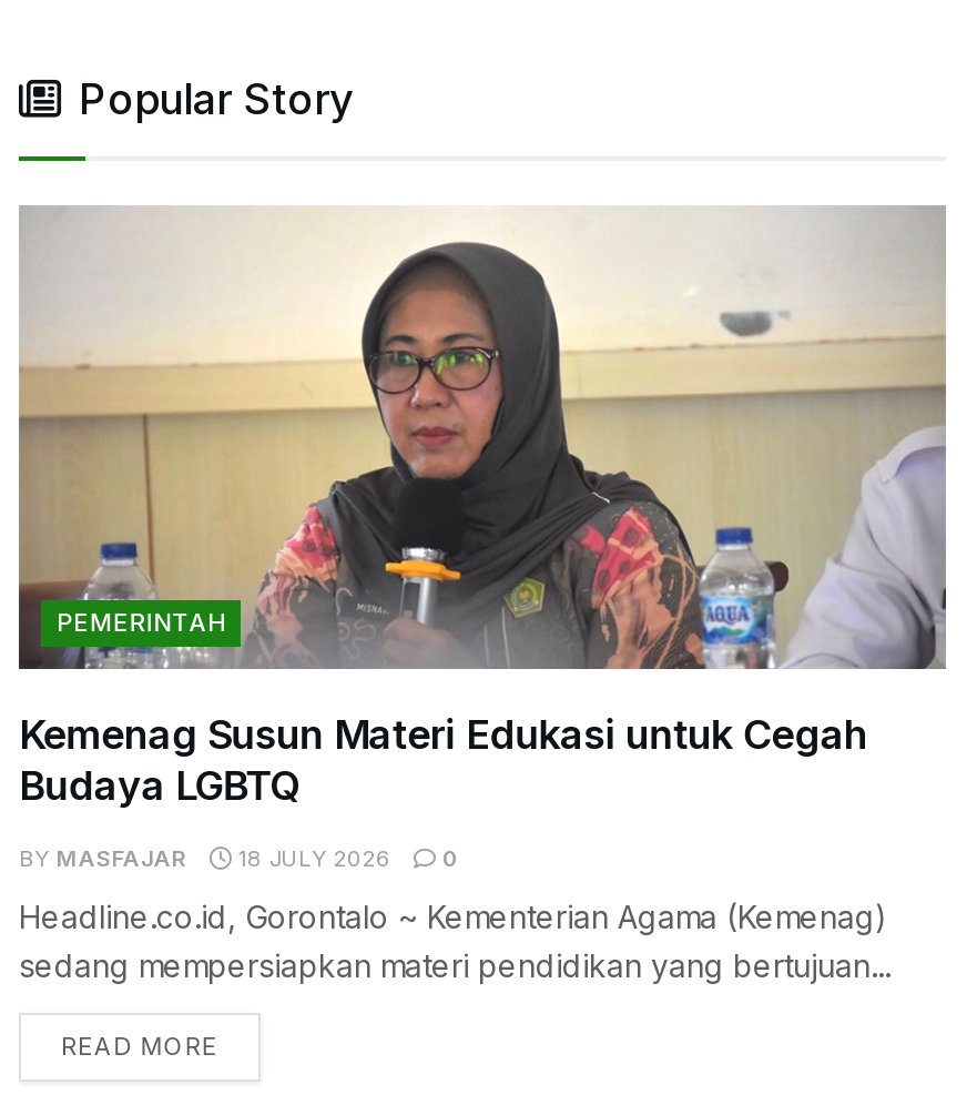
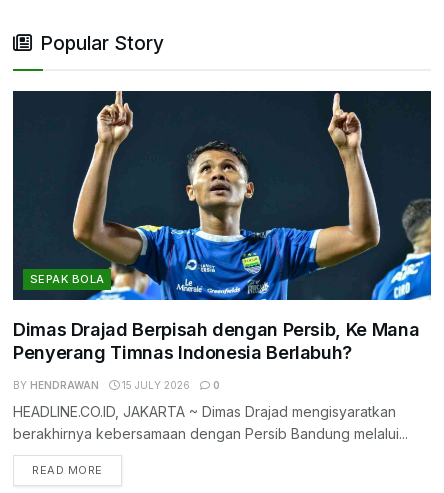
- [image]
- PEMERINTAH
+ [image]
+ SEPAK BOLA

- Kemenag Susun Materi Edukasi untuk Cegah
- Budaya LGBTQ
+ Dimas Drajad Berpisah dengan Persib, Ke Mana
+ Penyerang Timnas Indonesia Berlabuh?

- BY MASFAJAR
- 18 JULY 2026
+ BY HENDRAWAN
+ 15 JULY 2026

- Headline.co.id, Gorontalo ~ Kementerian Agama (Kemenag)
- sedang mempersiapkan materi pendidikan yang bertujuan...
+ HEADLINE.CO.ID, JAKARTA ~ Dimas Drajad mengisyaratkan
+ berakhirnya kebersamaan dengan Persib Bandung melalui...
